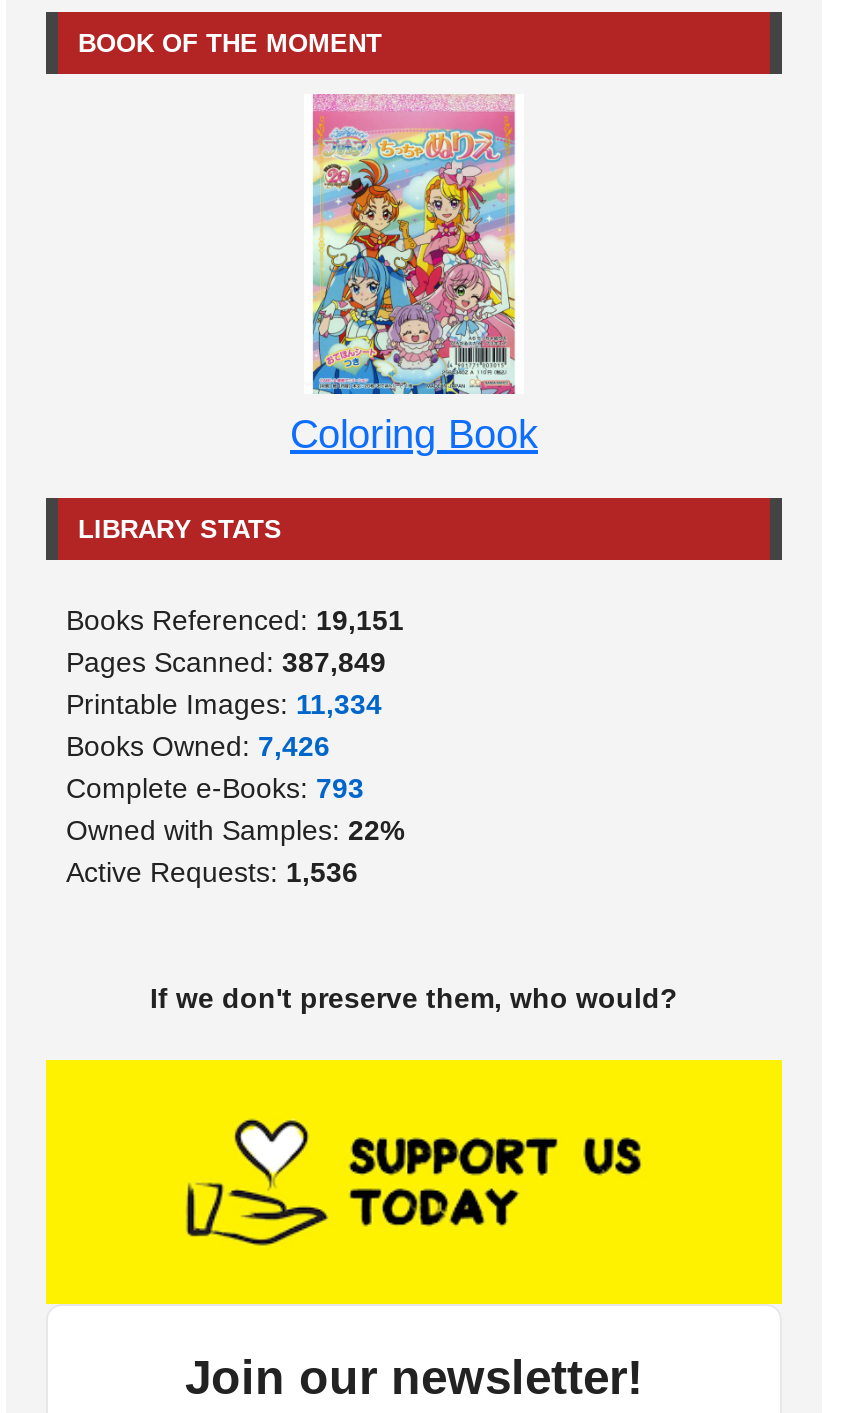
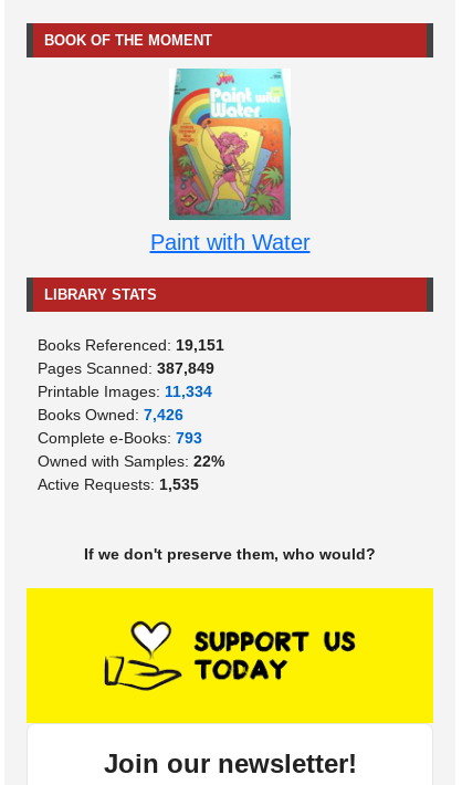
- [image]
- Coloring Book
+ [image]
+ Paint with Water

- Active Requests: 1,536
+ Active Requests: 1,535
